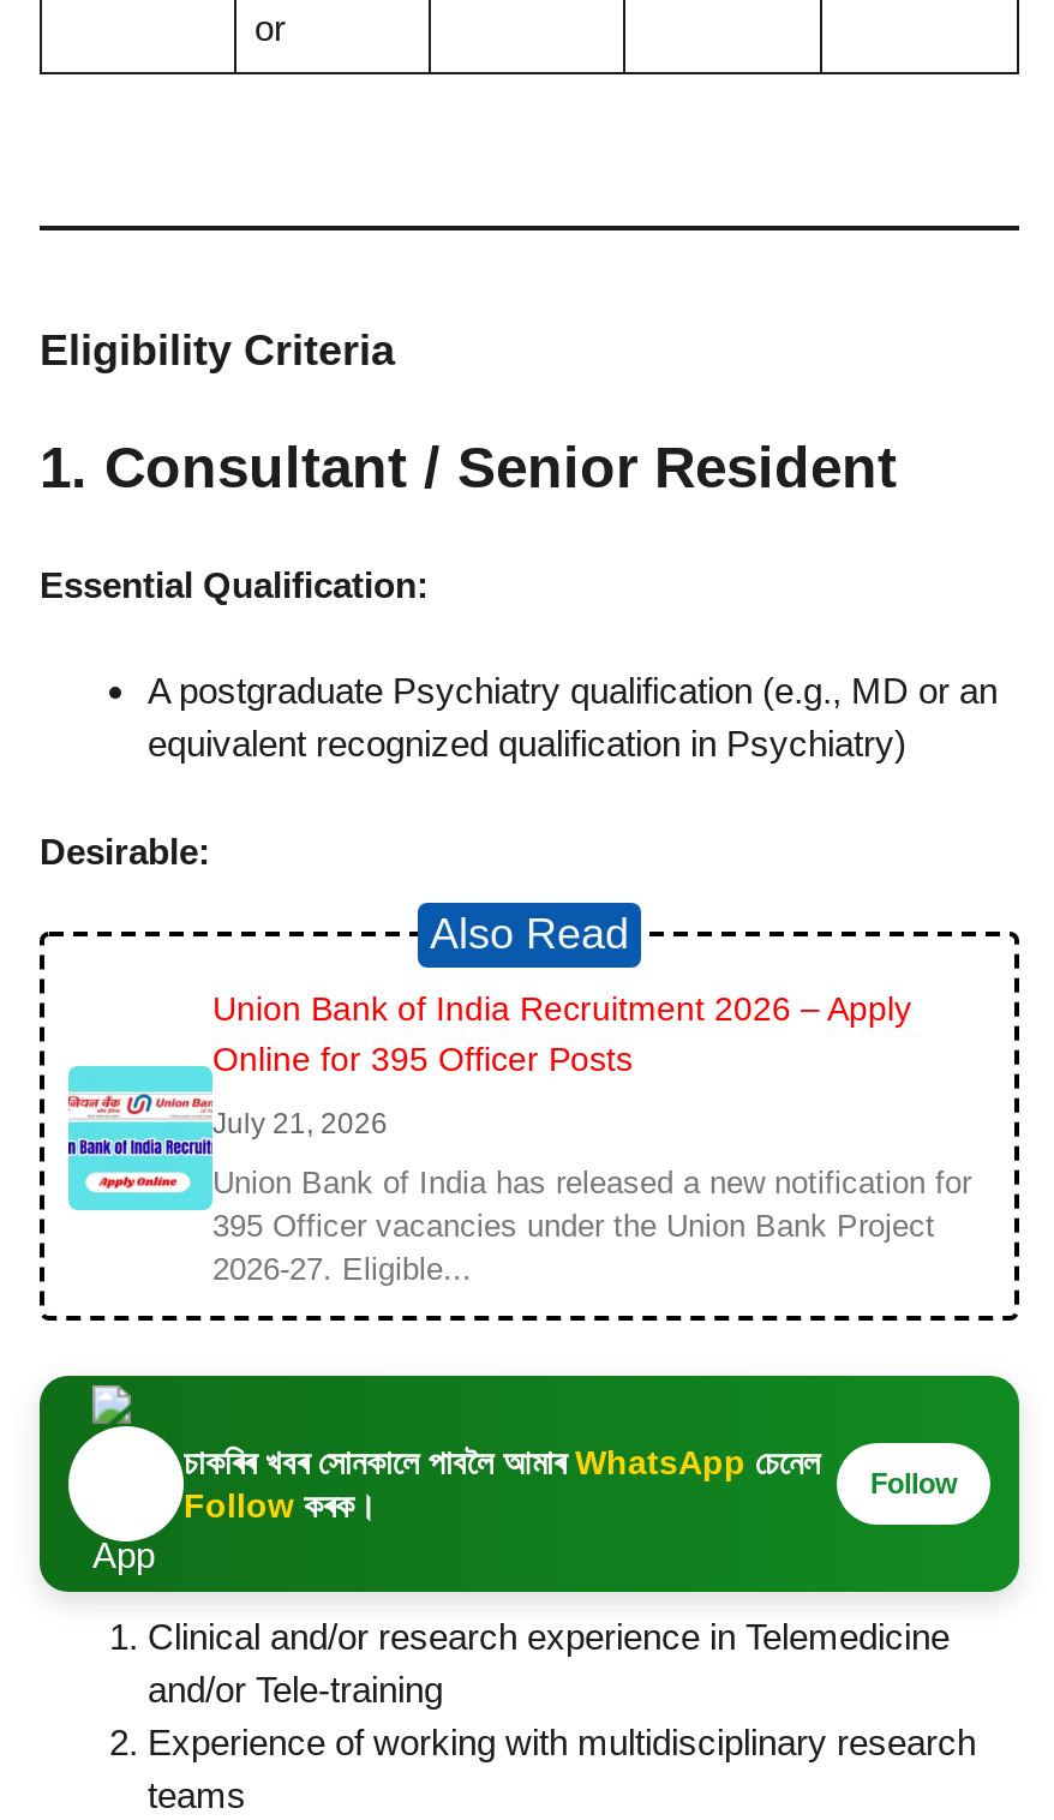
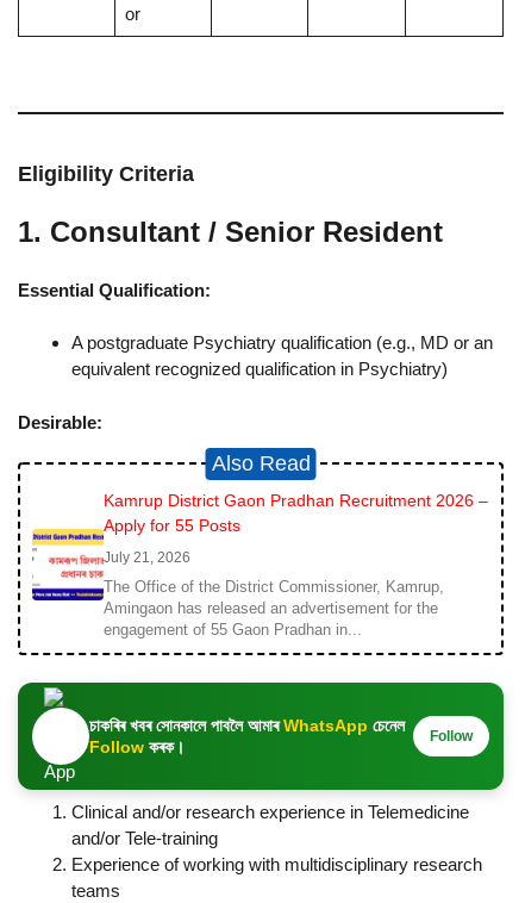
- [image]
- Union Bank of India Recruitment 2026 – Apply
- Online for 395 Officer Posts
+ [image]
+ Kamrup District Gaon Pradhan Recruitment 2026 –
+ Apply for 55 Posts

- Union Bank of India has released a new notification for
- 395 Officer vacancies under the Union Bank Project
- 2026-27. Eligible...
+ The Office of the District Commissioner, Kamrup,
+ Amingaon has released an advertisement for the
+ engagement of 55 Gaon Pradhan in...
